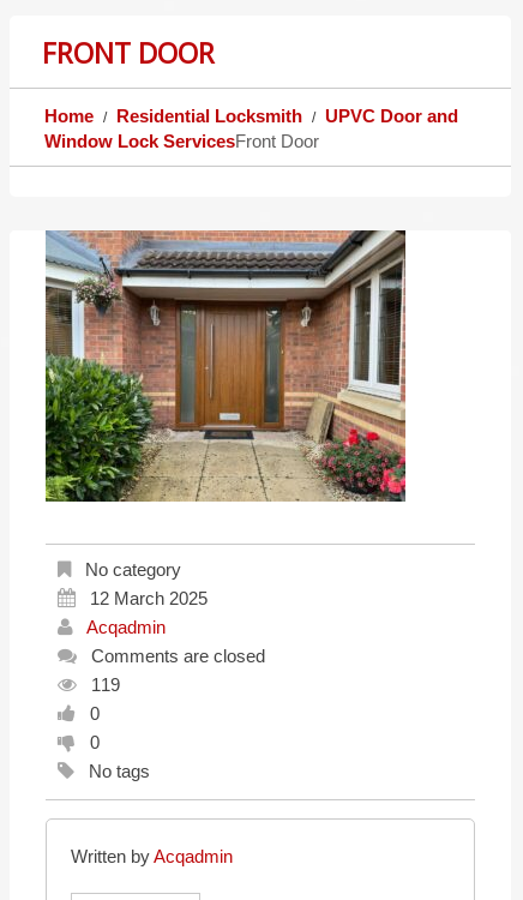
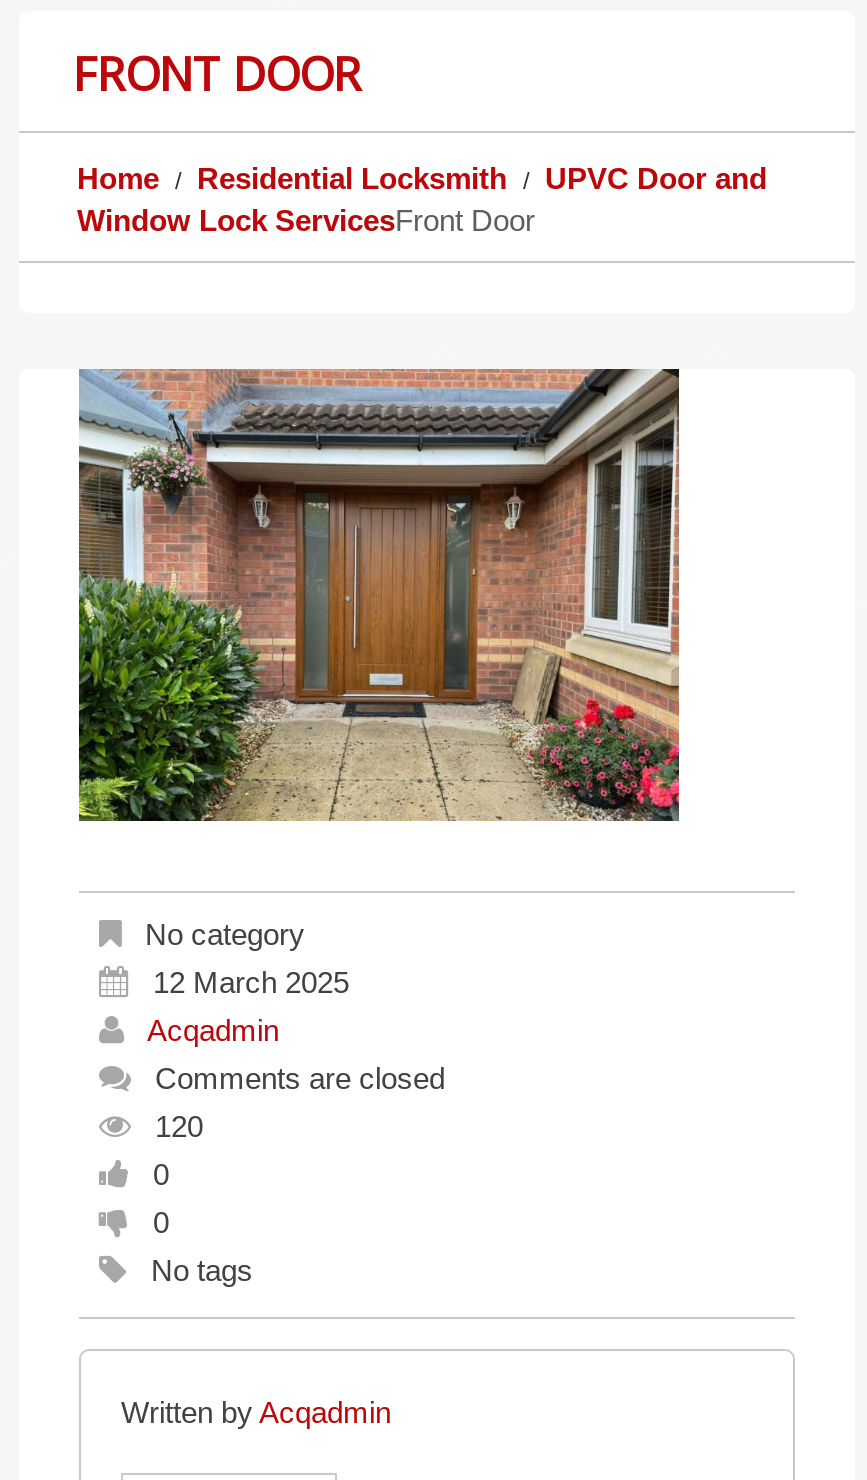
- 119
+ 120
